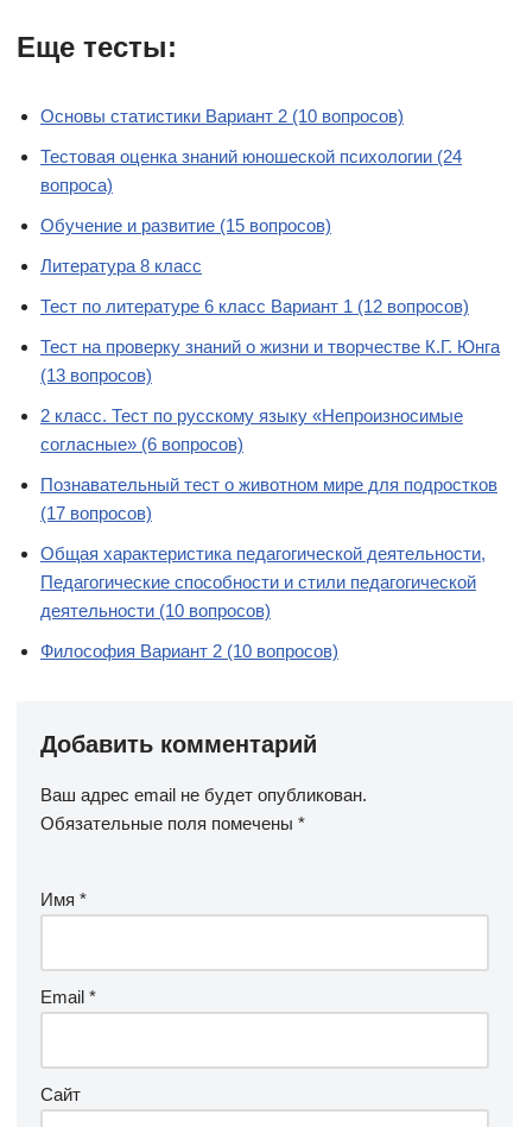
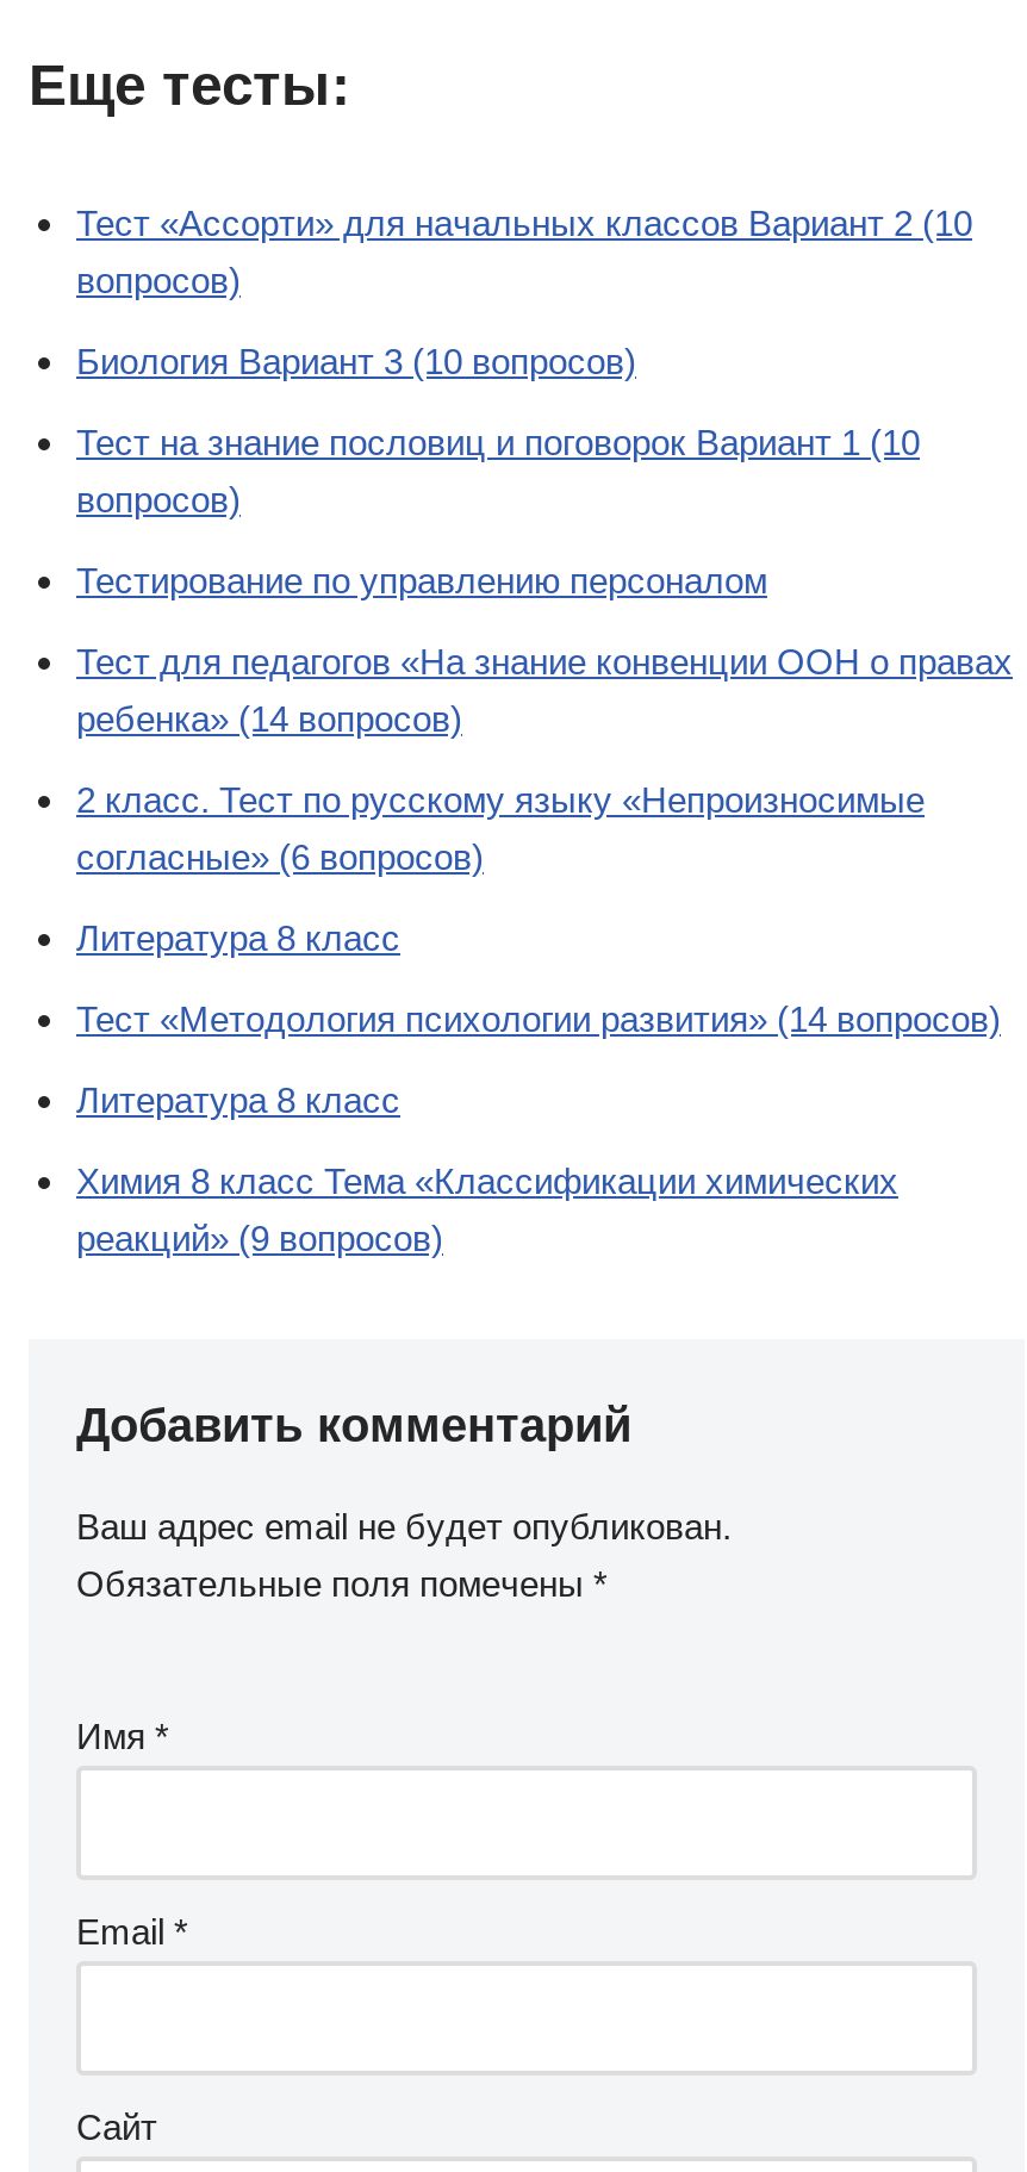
- Основы статистики Вариант 2 (10 вопросов)
- Тестовая оценка знаний юношеской психологии (24
- вопроса)
- Обучение и развитие (15 вопросов)
- Литература 8 класс
- Тест по литературе 6 класс Вариант 1 (12 вопросов)
- Тест на проверку знаний о жизни и творчестве К.Г. Юнга
- (13 вопросов)
+ Тест «Ассорти» для начальных классов Вариант 2 (10
+ вопросов)
+ Биология Вариант 3 (10 вопросов)
+ Тест на знание пословиц и поговорок Вариант 1 (10
+ вопросов)
+ Тестирование по управлению персоналом
+ Тест для педагогов «На знание конвенции ООН о правах
+ ребенка» (14 вопросов)

- Познавательный тест о животном мире для подростков
- (17 вопросов)
- Общая характеристика педагогической деятельности,
- Педагогические способности и стили педагогической
- деятельности (10 вопросов)
- Философия Вариант 2 (10 вопросов)
+ Литература 8 класс
+ Тест «Методология психологии развития» (14 вопросов)
+ Литература 8 класс
+ Химия 8 класс Тема «Классификации химических
+ реакций» (9 вопросов)
